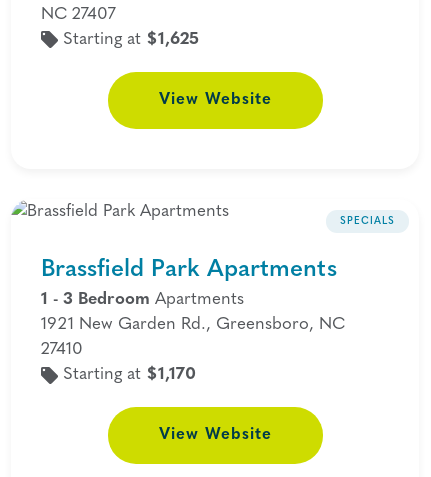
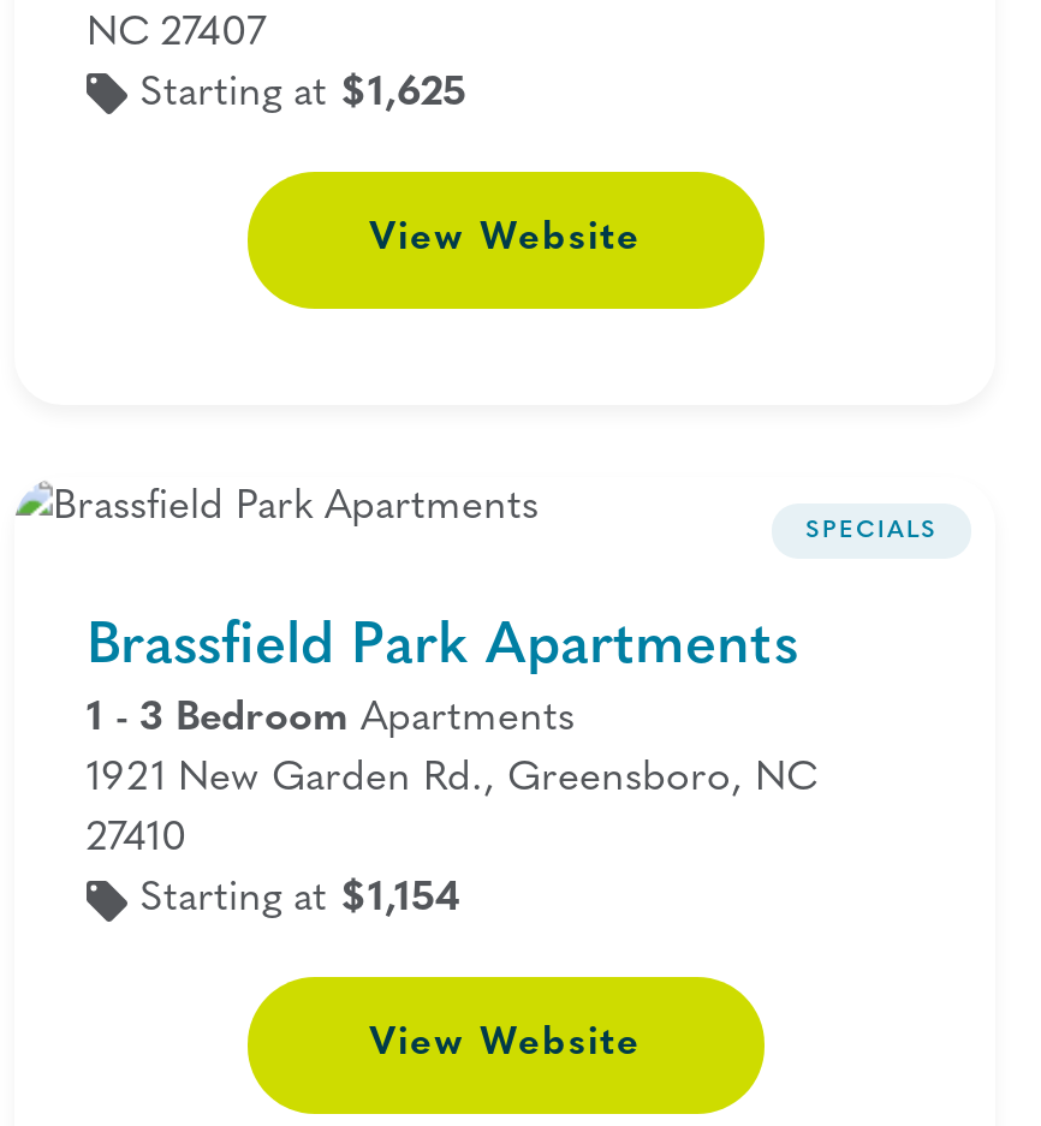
- Starting at $1,170
+ Starting at $1,154
